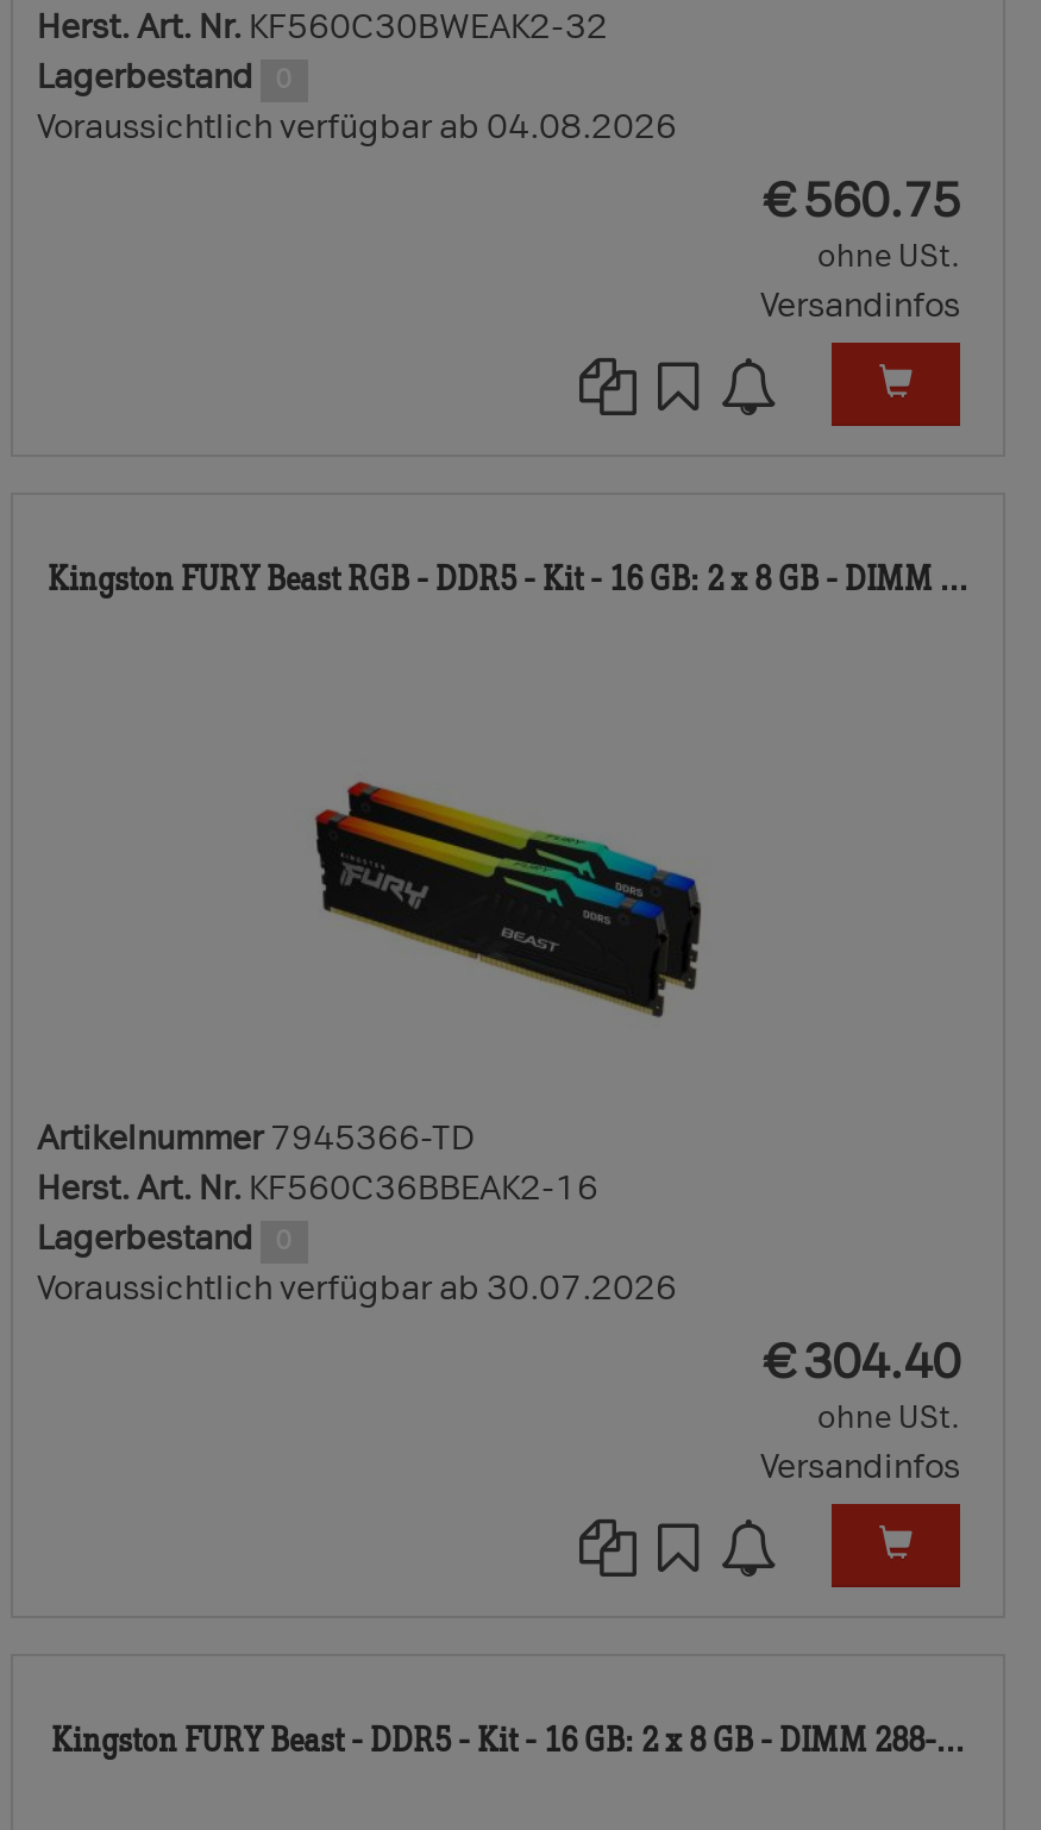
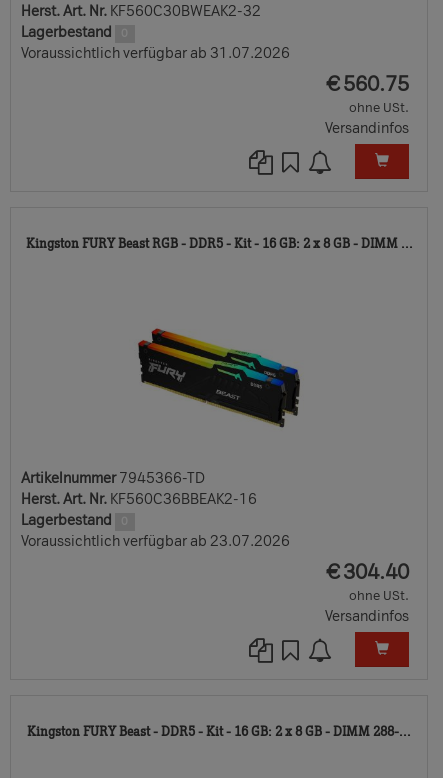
- Voraussichtlich verfügbar ab 04.08.2026
+ Voraussichtlich verfügbar ab 31.07.2026

- Voraussichtlich verfügbar ab 30.07.2026
+ Voraussichtlich verfügbar ab 23.07.2026
